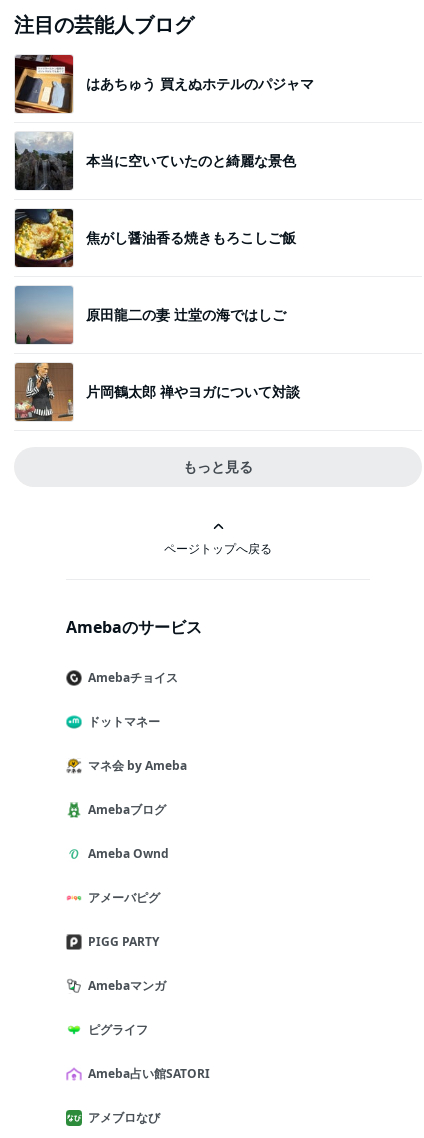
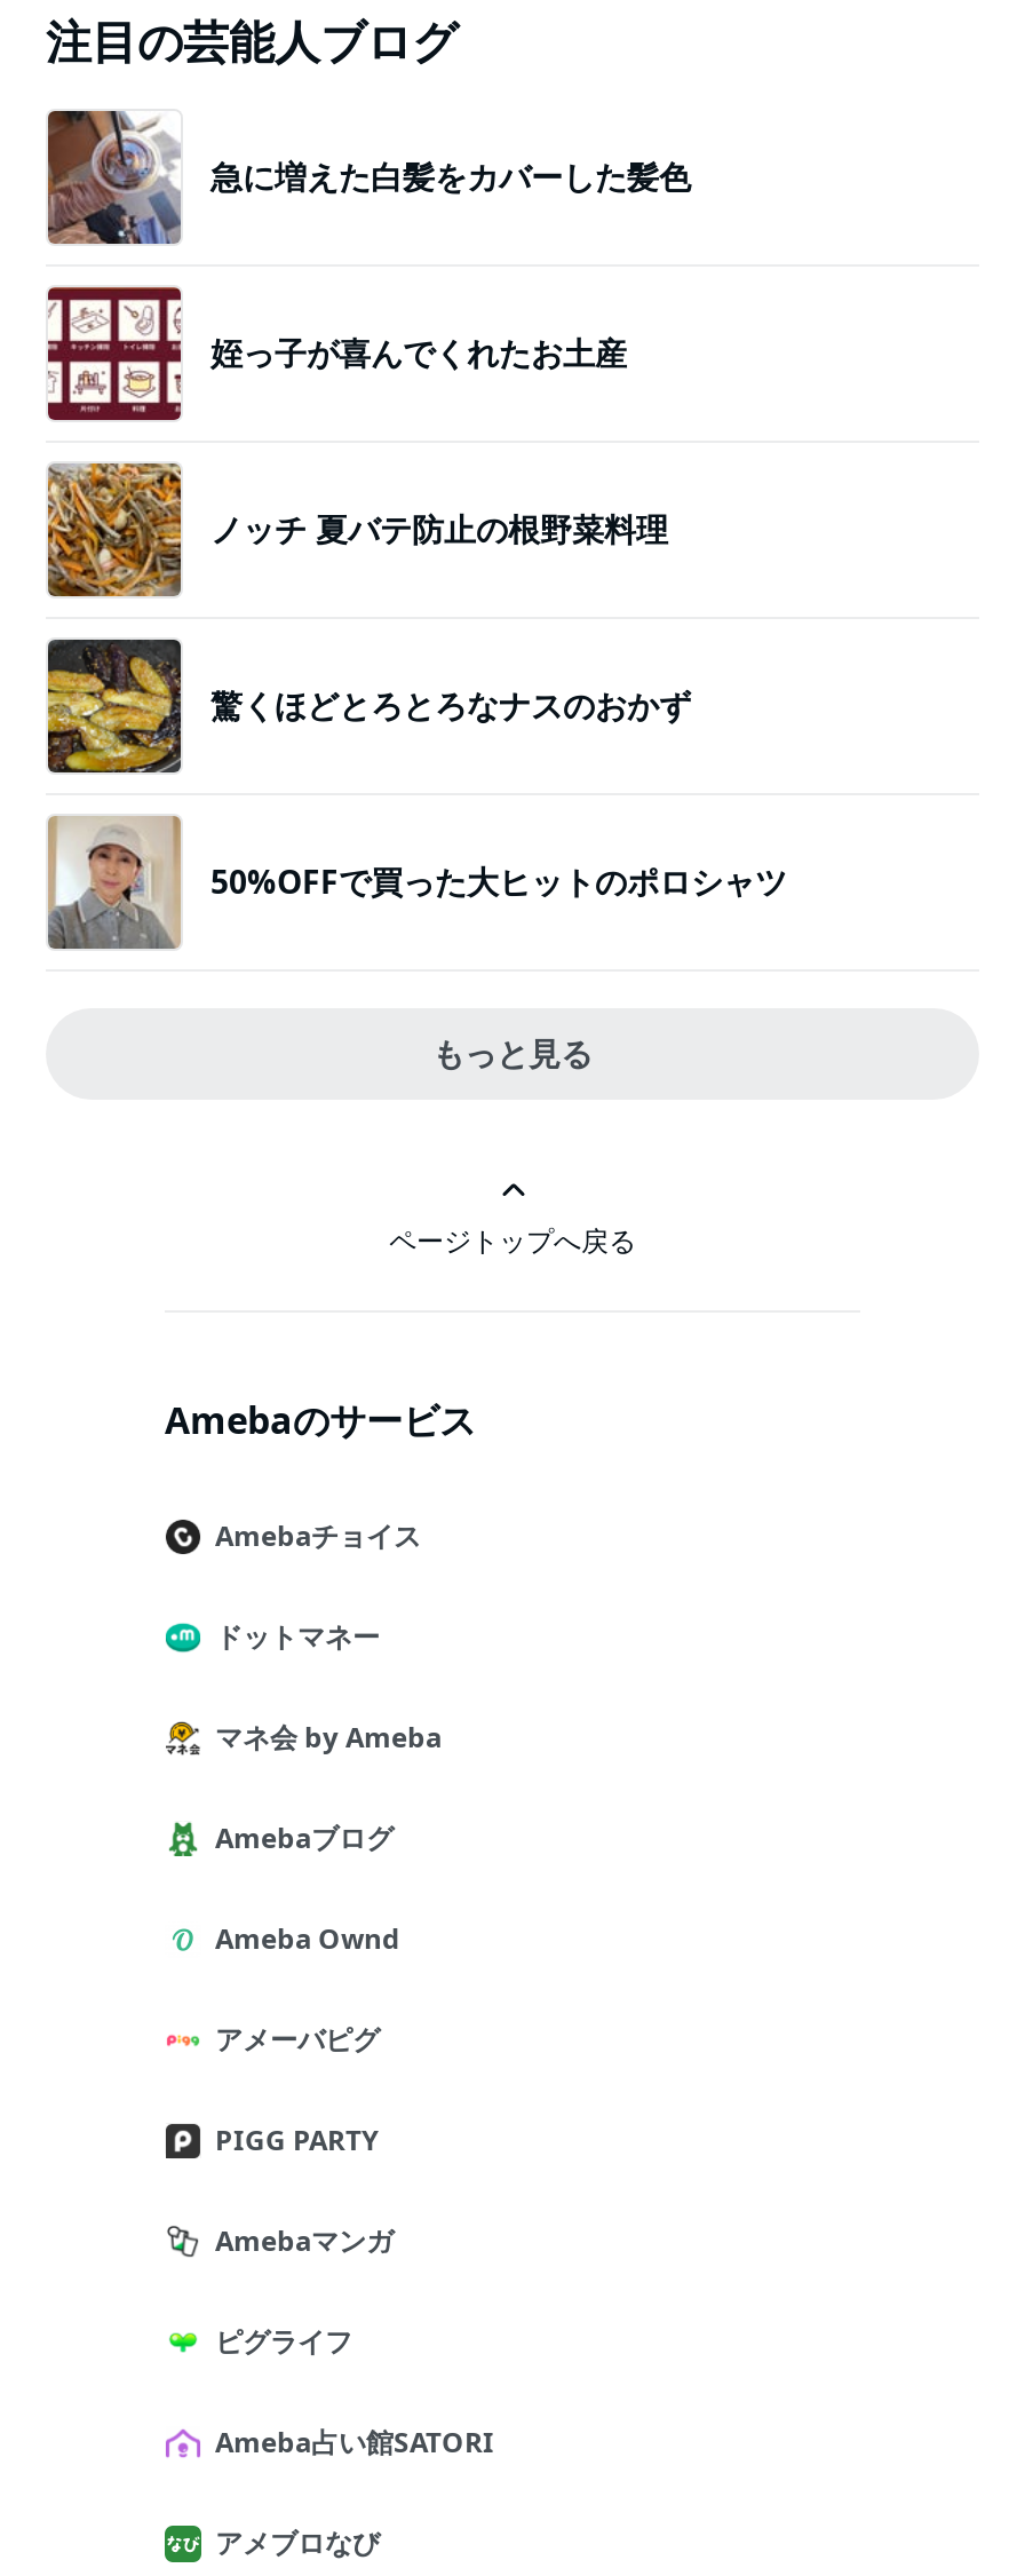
- [image]
- はあちゅう 買えぬホテルのパジャマ
+ [image]
+ 急に増えた白髪をカバーした髪色

- [image]
- 本当に空いていたのと綺麗な景色
+ [image]
+ 姪っ子が喜んでくれたお土産

- [image]
- 焦がし醤油香る焼きもろこしご飯
+ [image]
+ ノッチ 夏バテ防止の根野菜料理

- [image]
- 原田龍二の妻 辻堂の海ではしご
+ [image]
+ 驚くほどとろとろなナスのおかず

- [image]
- 片岡鶴太郎 禅やヨガについて対談
+ [image]
+ 50%OFFで買った大ヒットのポロシャツ
